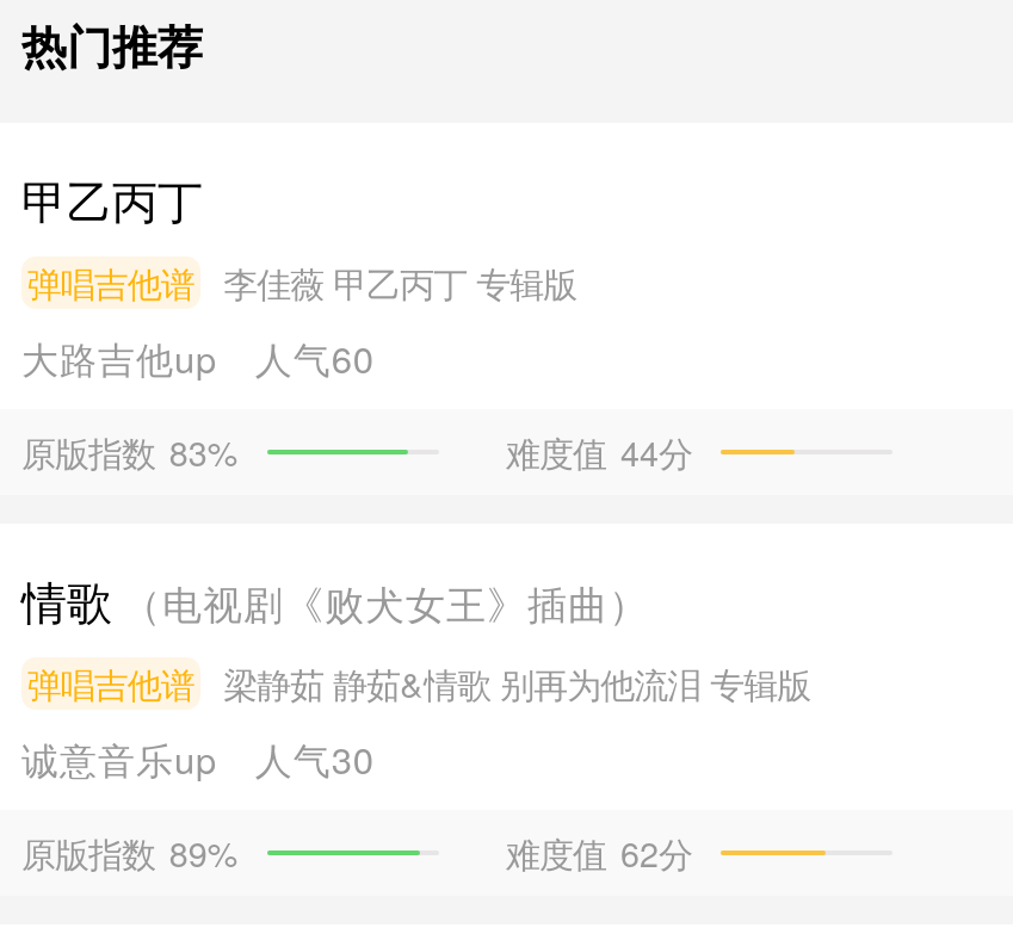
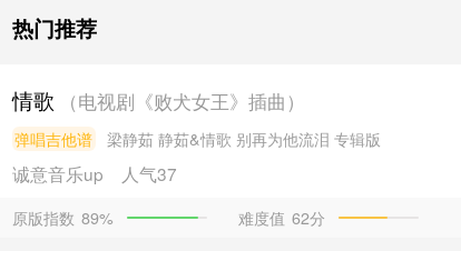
- 甲乙丙丁
- 弹唱吉他谱
- 李佳薇 甲乙丙丁 专辑版
- 大路吉他up
- 人气60
- 原版指数 83%
- 难度值 44分

- 诚意音乐up 人气30
+ 诚意音乐up 人气37
